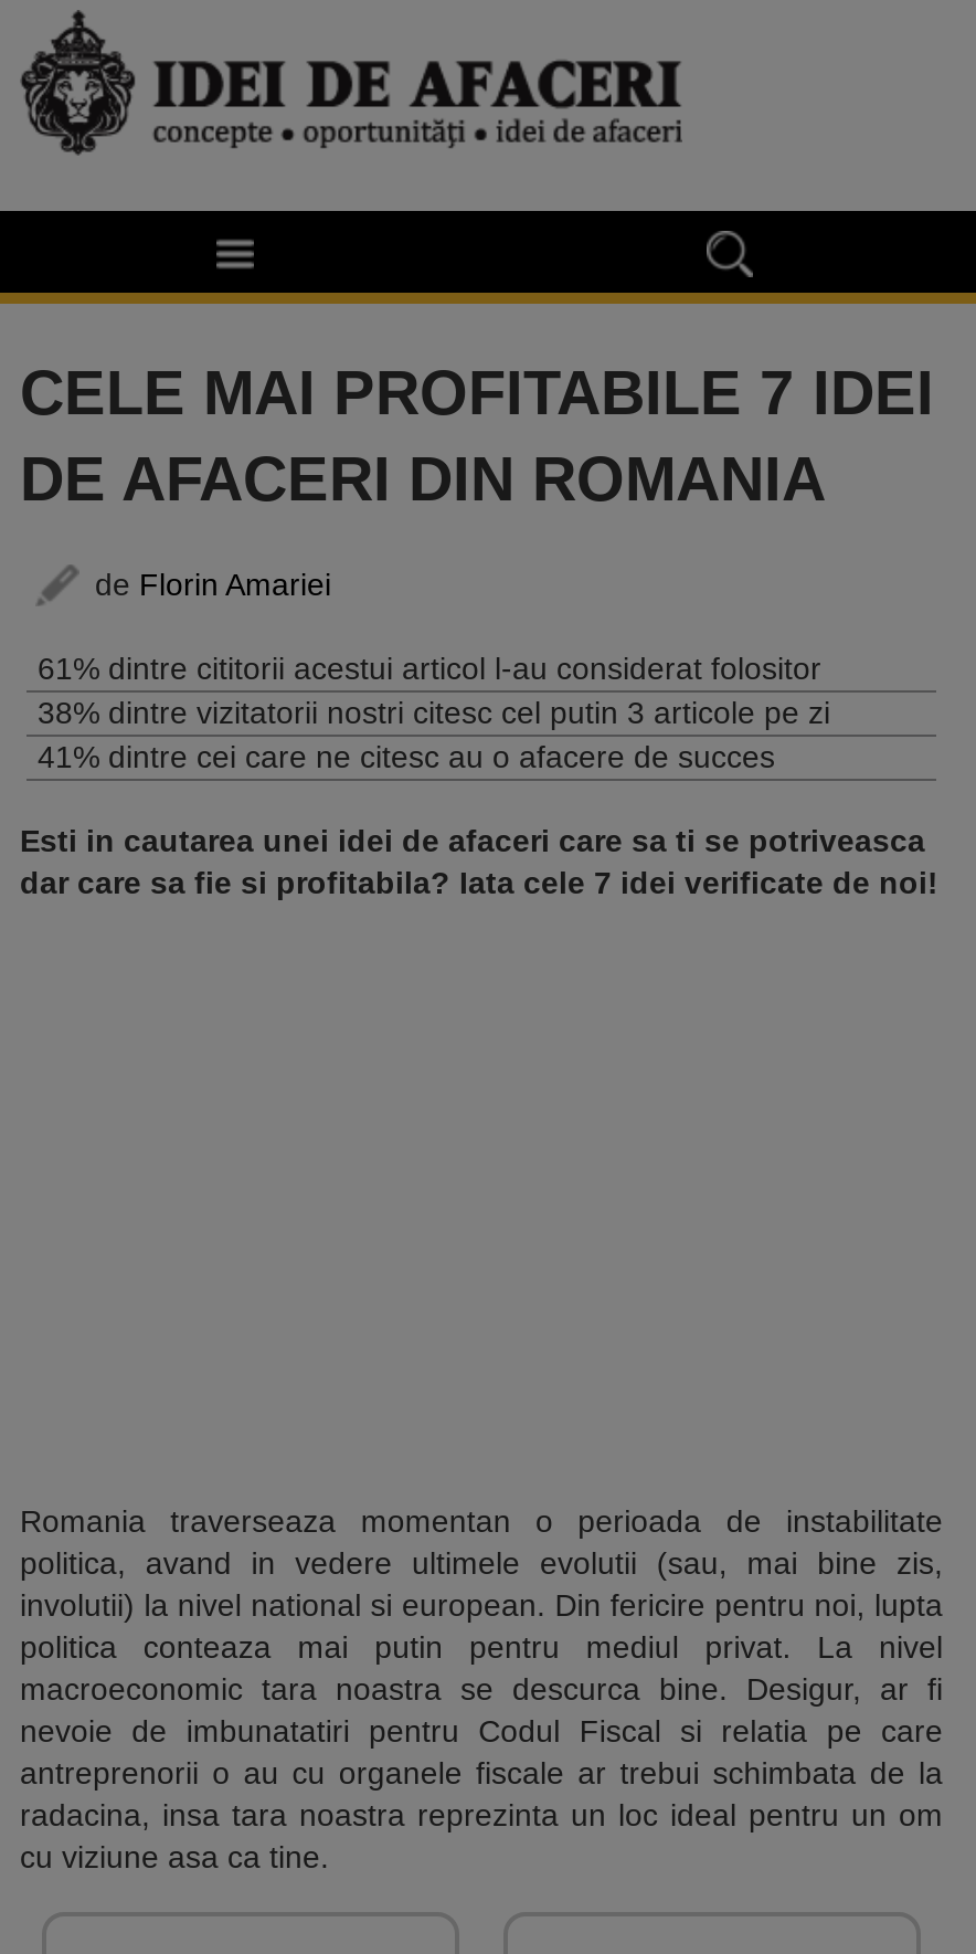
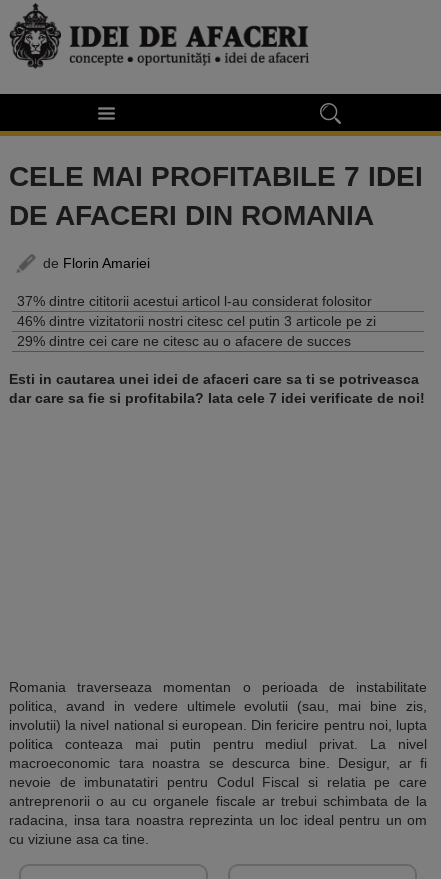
- 61% dintre cititorii acestui articol l-au considerat folositor
+ 37% dintre cititorii acestui articol l-au considerat folositor

- 38% dintre vizitatorii nostri citesc cel putin 3 articole pe zi
+ 46% dintre vizitatorii nostri citesc cel putin 3 articole pe zi

- 41% dintre cei care ne citesc au o afacere de succes
+ 29% dintre cei care ne citesc au o afacere de succes
